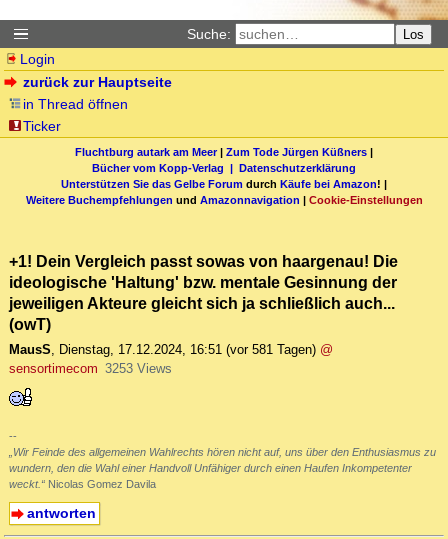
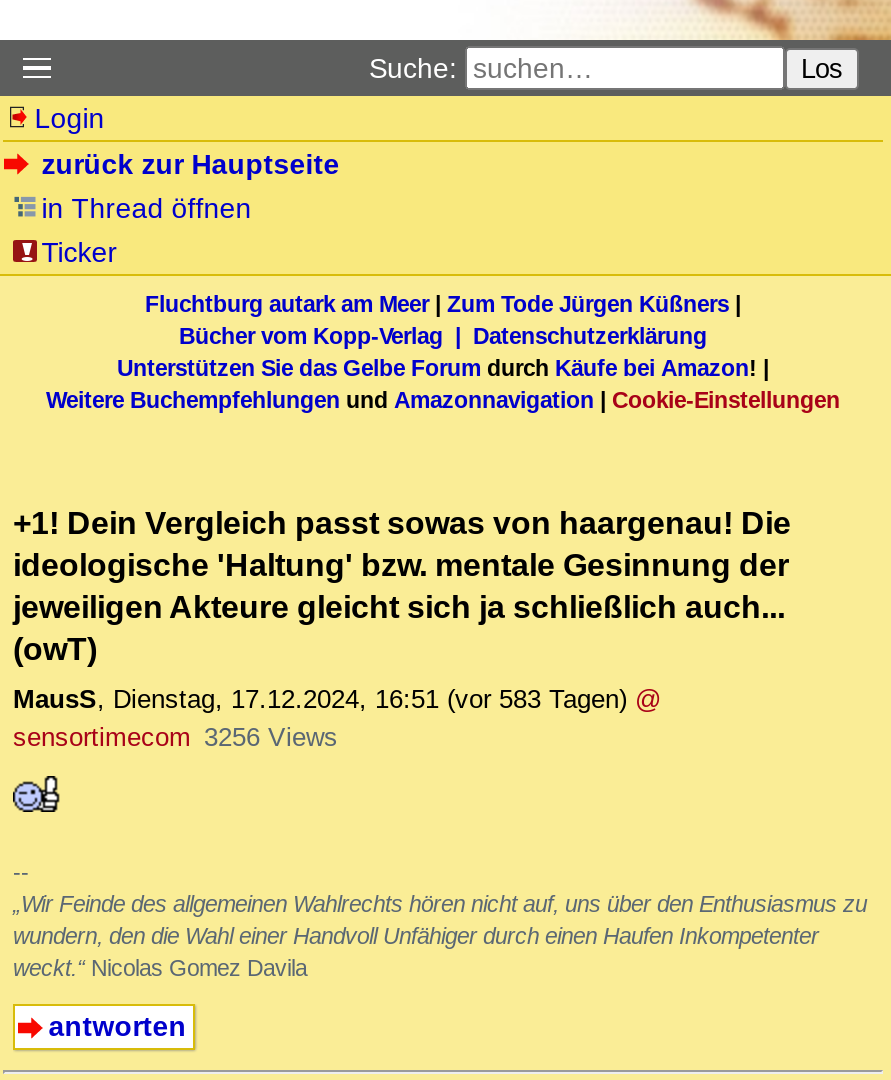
- MausS, Dienstag, 17.12.2024, 16:51 (vor 581 Tagen) @
+ MausS, Dienstag, 17.12.2024, 16:51 (vor 583 Tagen) @

- sensortimecom 3253 Views
+ sensortimecom 3256 Views
